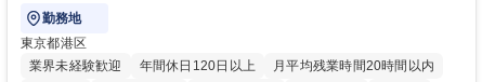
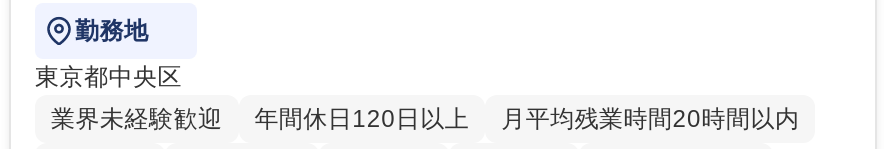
- 東京都港区
+ 東京都中央区
